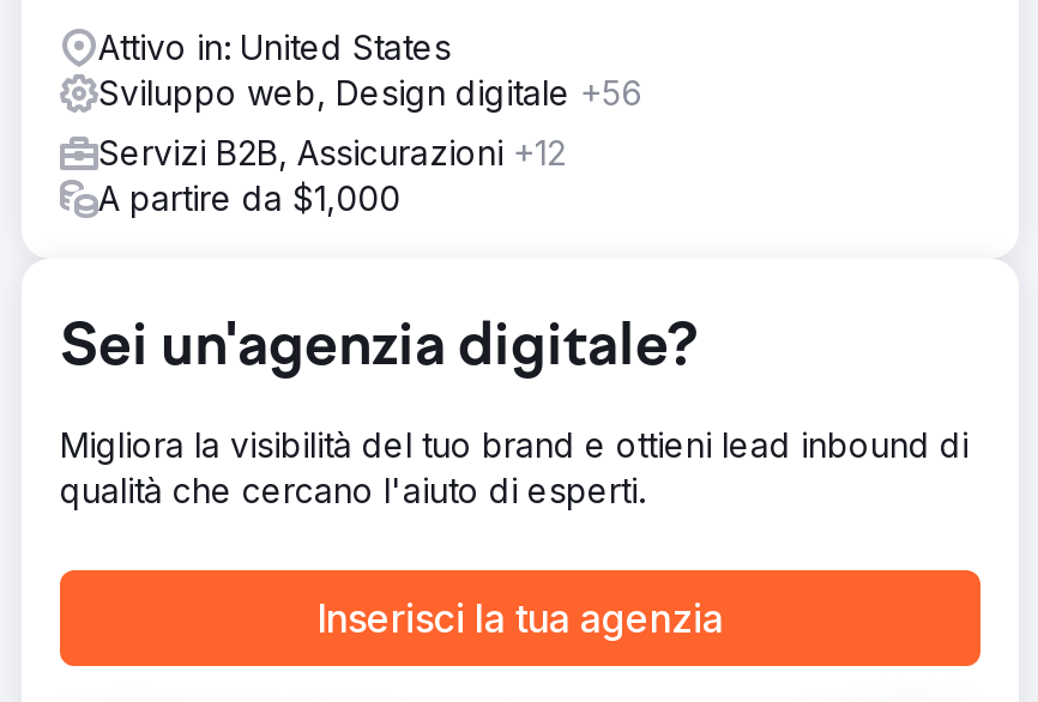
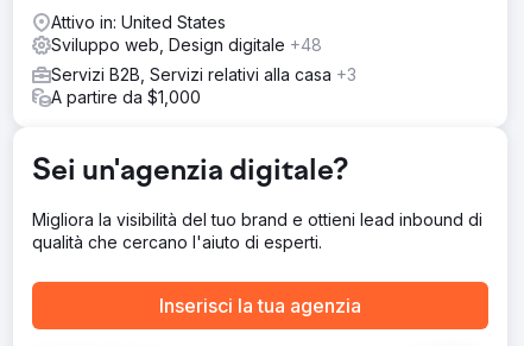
- Sviluppo web, Design digitale +56
+ Sviluppo web, Design digitale +48

- Servizi B2B, Assicurazioni +12
+ Servizi B2B, Servizi relativi alla casa +3
